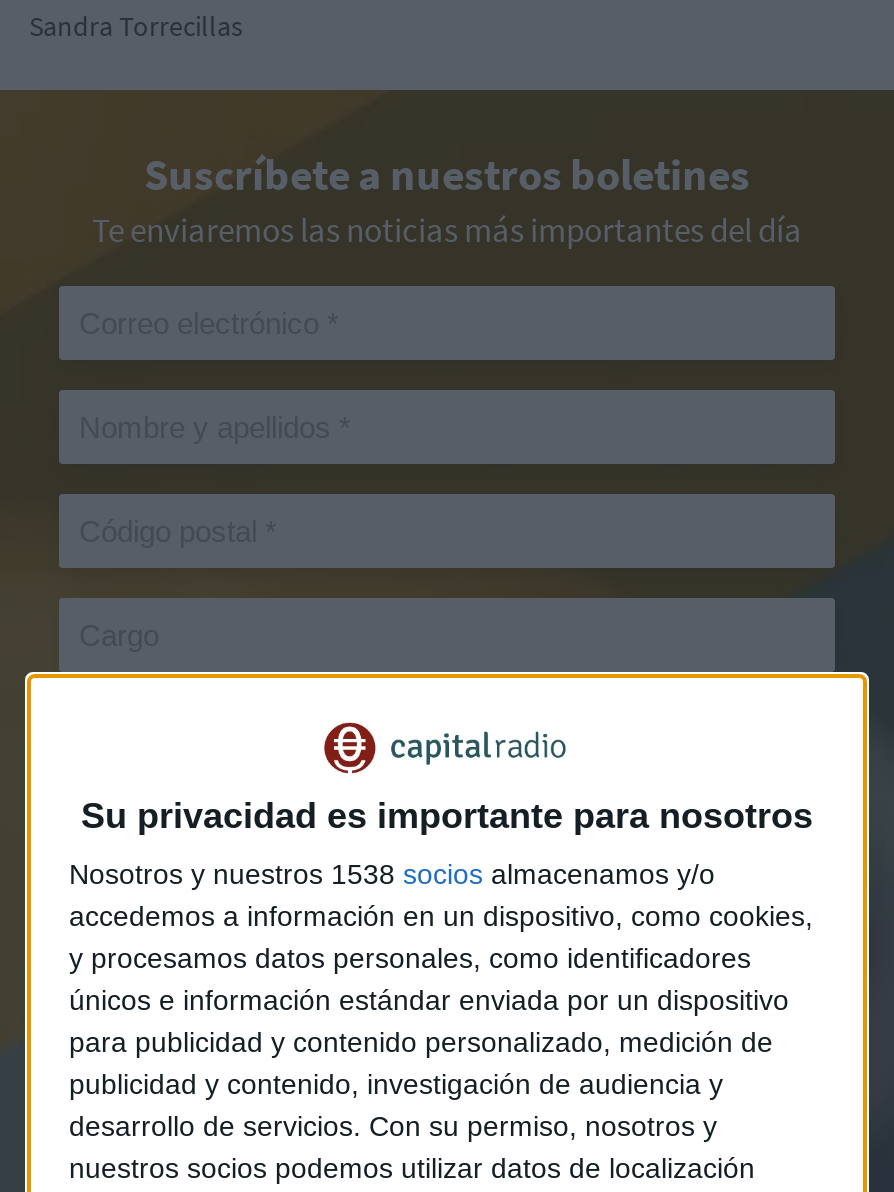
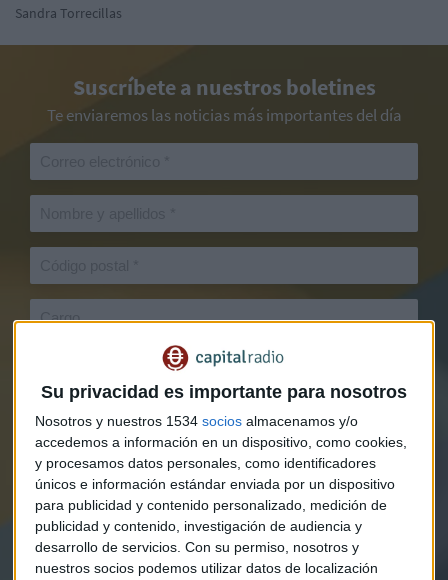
- Nosotros y nuestros 1538 socios almacenamos y/o
+ Nosotros y nuestros 1534 socios almacenamos y/o
